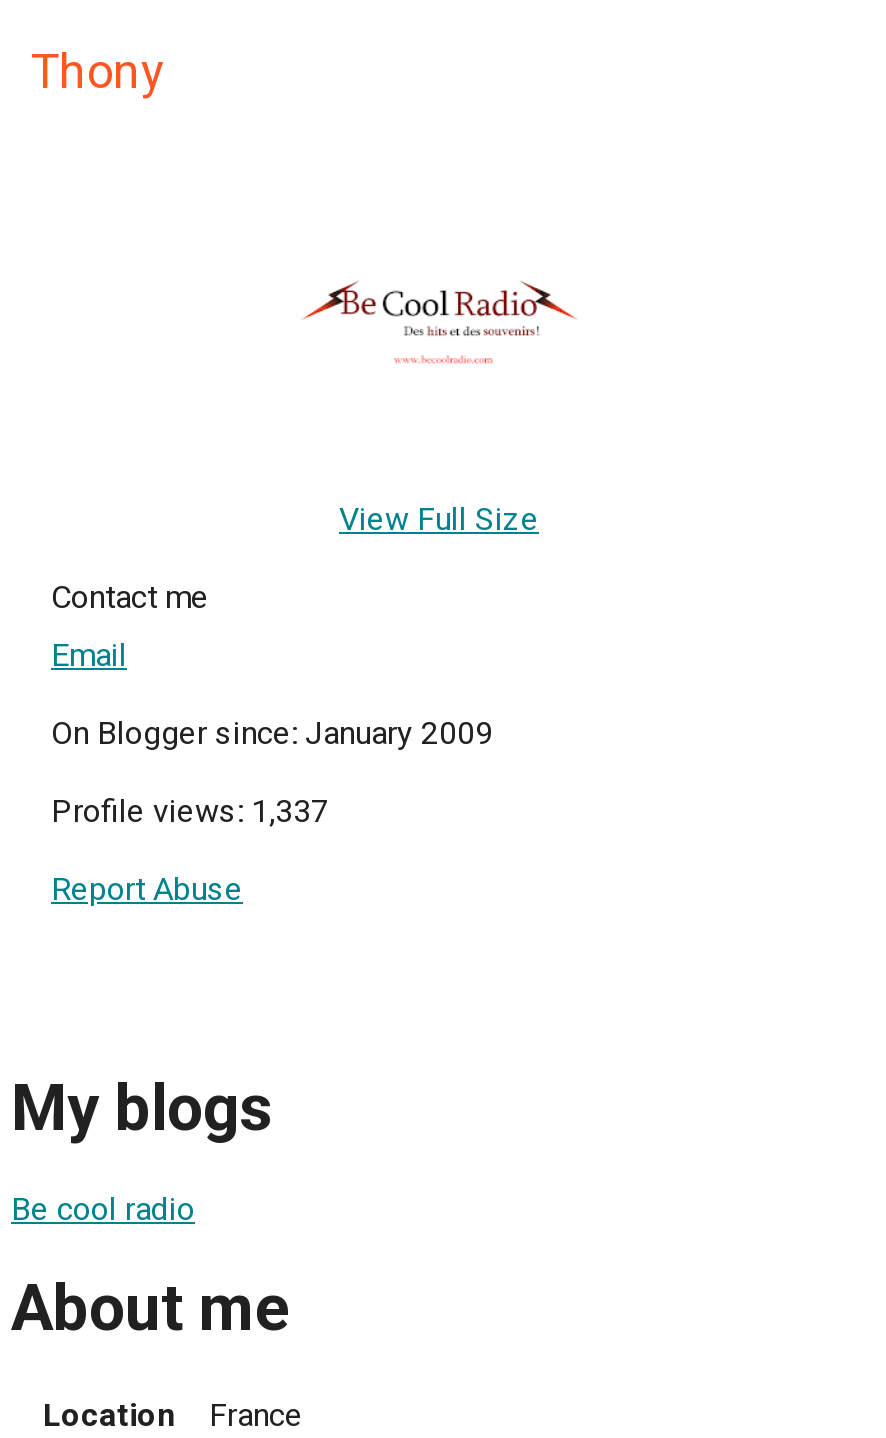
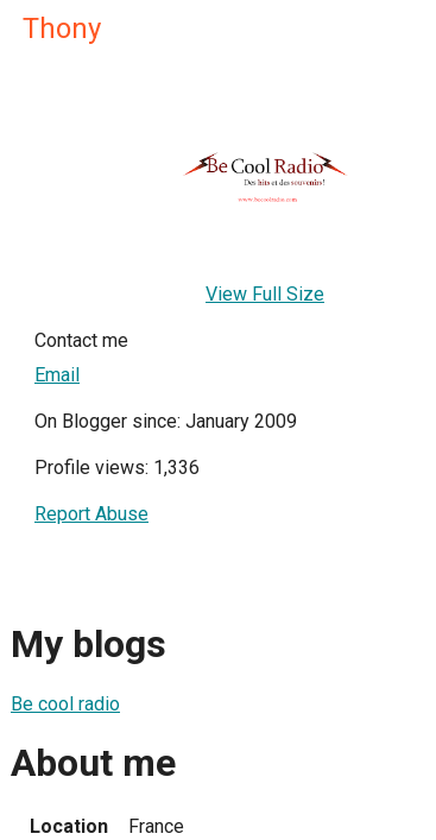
- Profile views: 1,337
+ Profile views: 1,336
